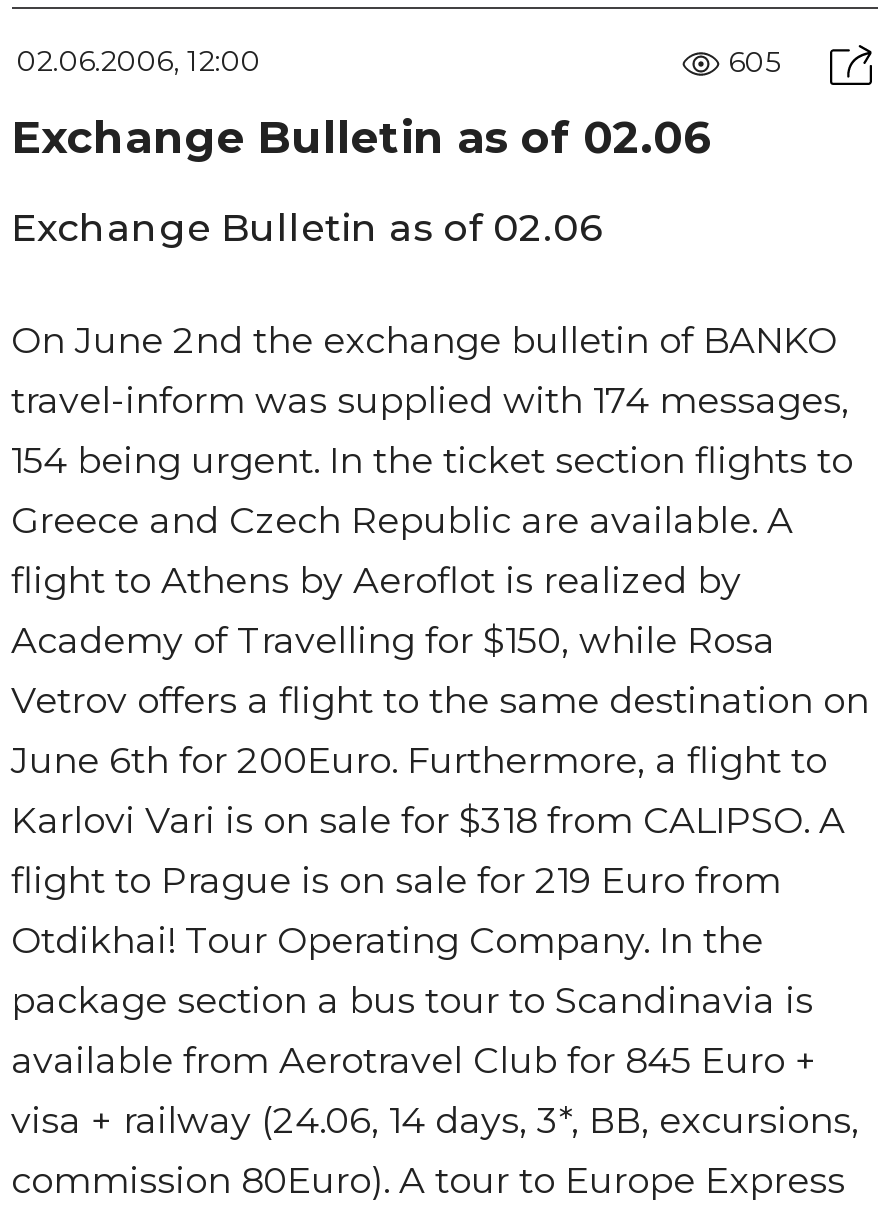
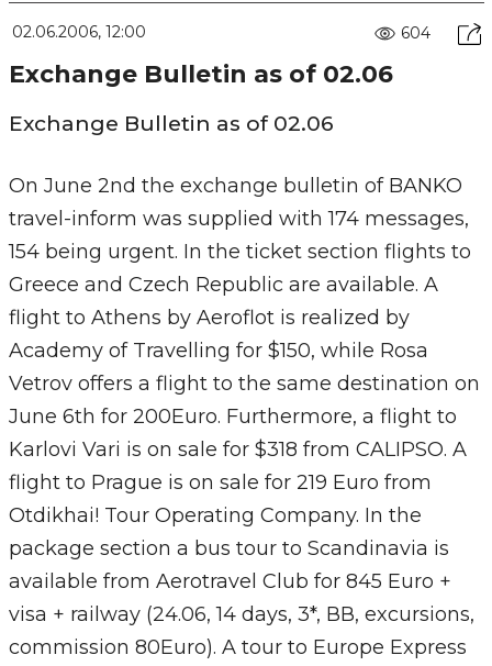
- 605
+ 604
